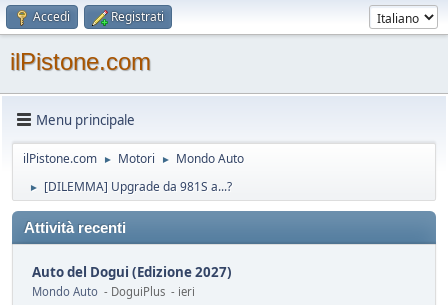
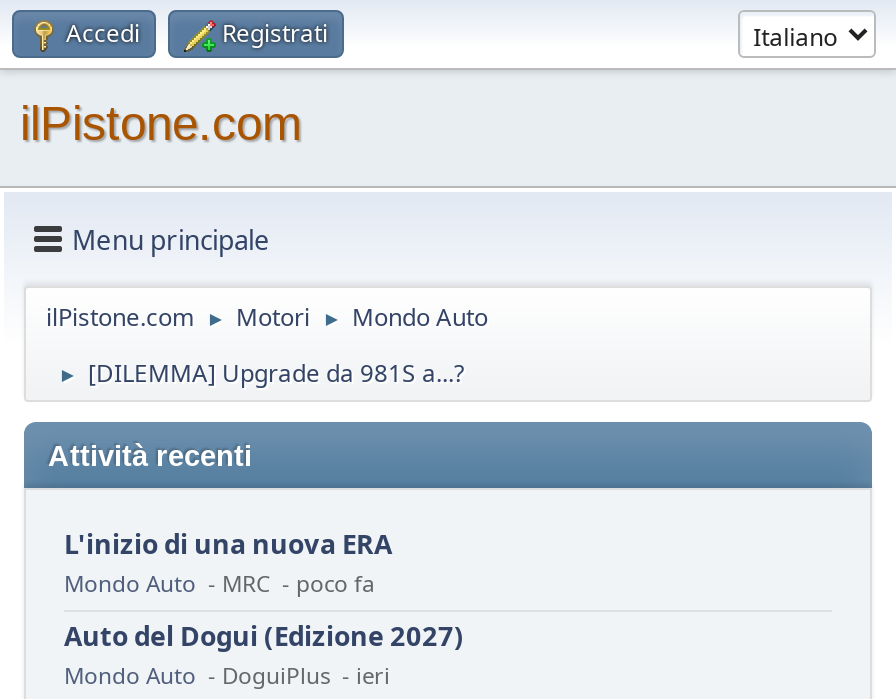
+ L'inizio di una nuova ERA
+ Mondo Auto - MRC - poco fa
